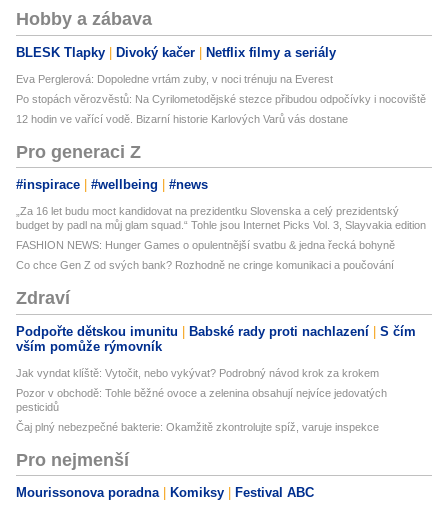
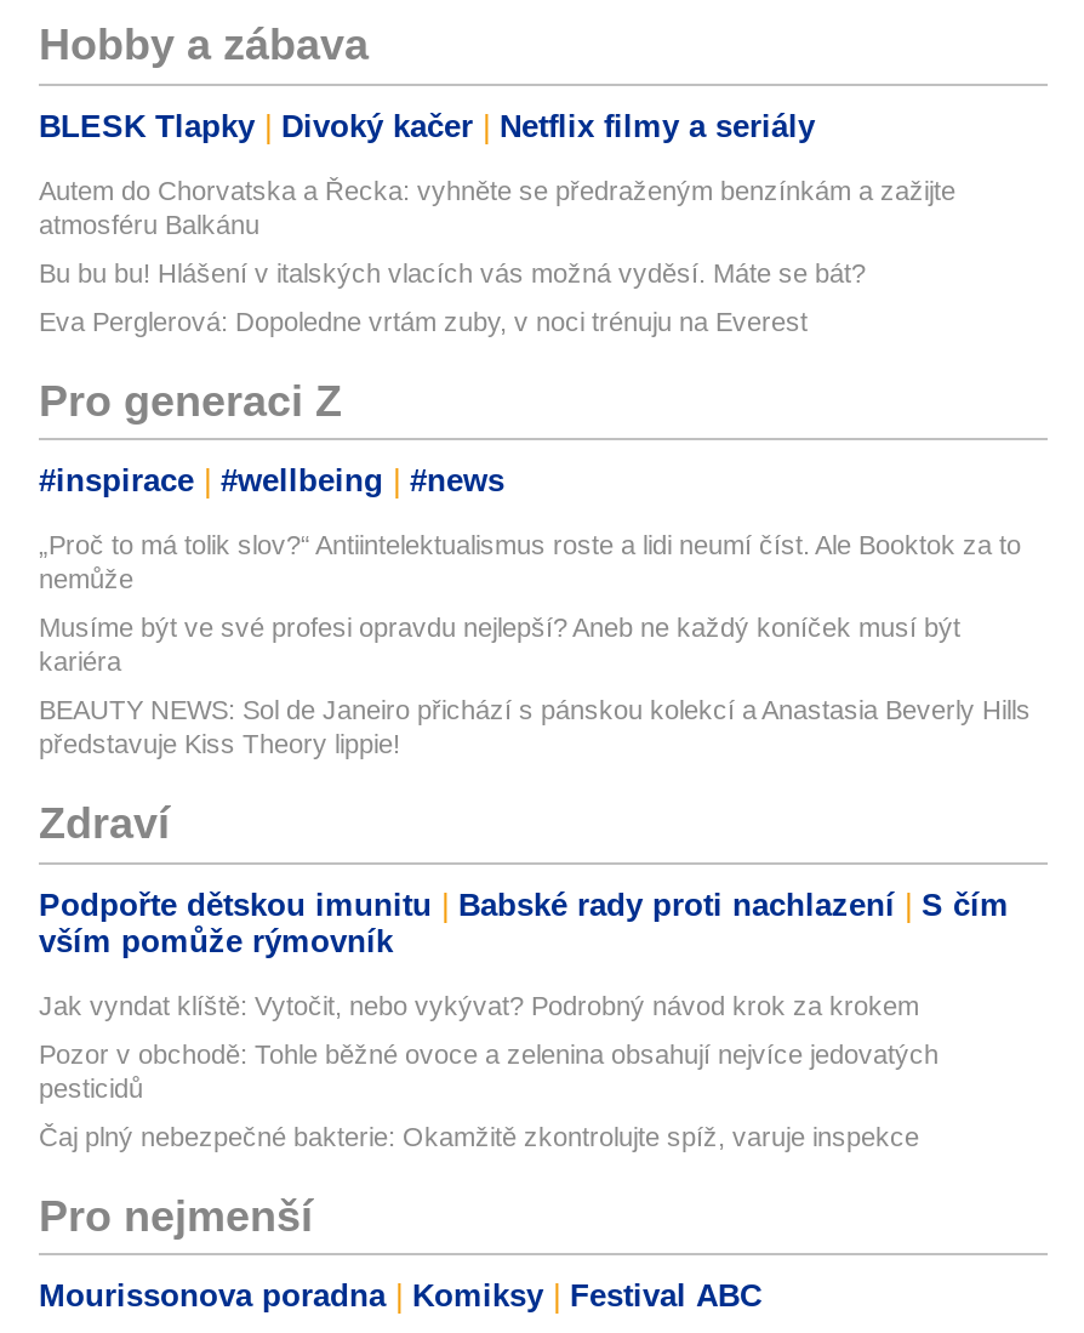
+ Autem do Chorvatska a Řecka: vyhněte se předraženým benzínkám a zažijte
+ atmosféru Balkánu
+ Bu bu bu! Hlášení v italských vlacích vás možná vyděsí. Máte se bát?

- Po stopách věrozvěstů: Na Cyrilometodějské stezce přibudou odpočívky i nocoviště
- 12 hodin ve vařící vodě. Bizarní historie Karlových Varů vás dostane

- „Za 16 let budu moct kandidovat na prezidentku Slovenska a celý prezidentský
- budget by padl na můj glam squad.“ Tohle jsou Internet Picks Vol. 3, Slayvakia edition
+ „Proč to má tolik slov?“ Antiintelektualismus roste a lidi neumí číst. Ale Booktok za to
+ nemůže

- FASHION NEWS: Hunger Games o opulentnější svatbu & jedna řecká bohyně
+ Musíme být ve své profesi opravdu nejlepší? Aneb ne každý koníček musí být
+ kariéra

- Co chce Gen Z od svých bank? Rozhodně ne cringe komunikaci a poučování
+ BEAUTY NEWS: Sol de Janeiro přichází s pánskou kolekcí a Anastasia Beverly Hills
+ představuje Kiss Theory lippie!
